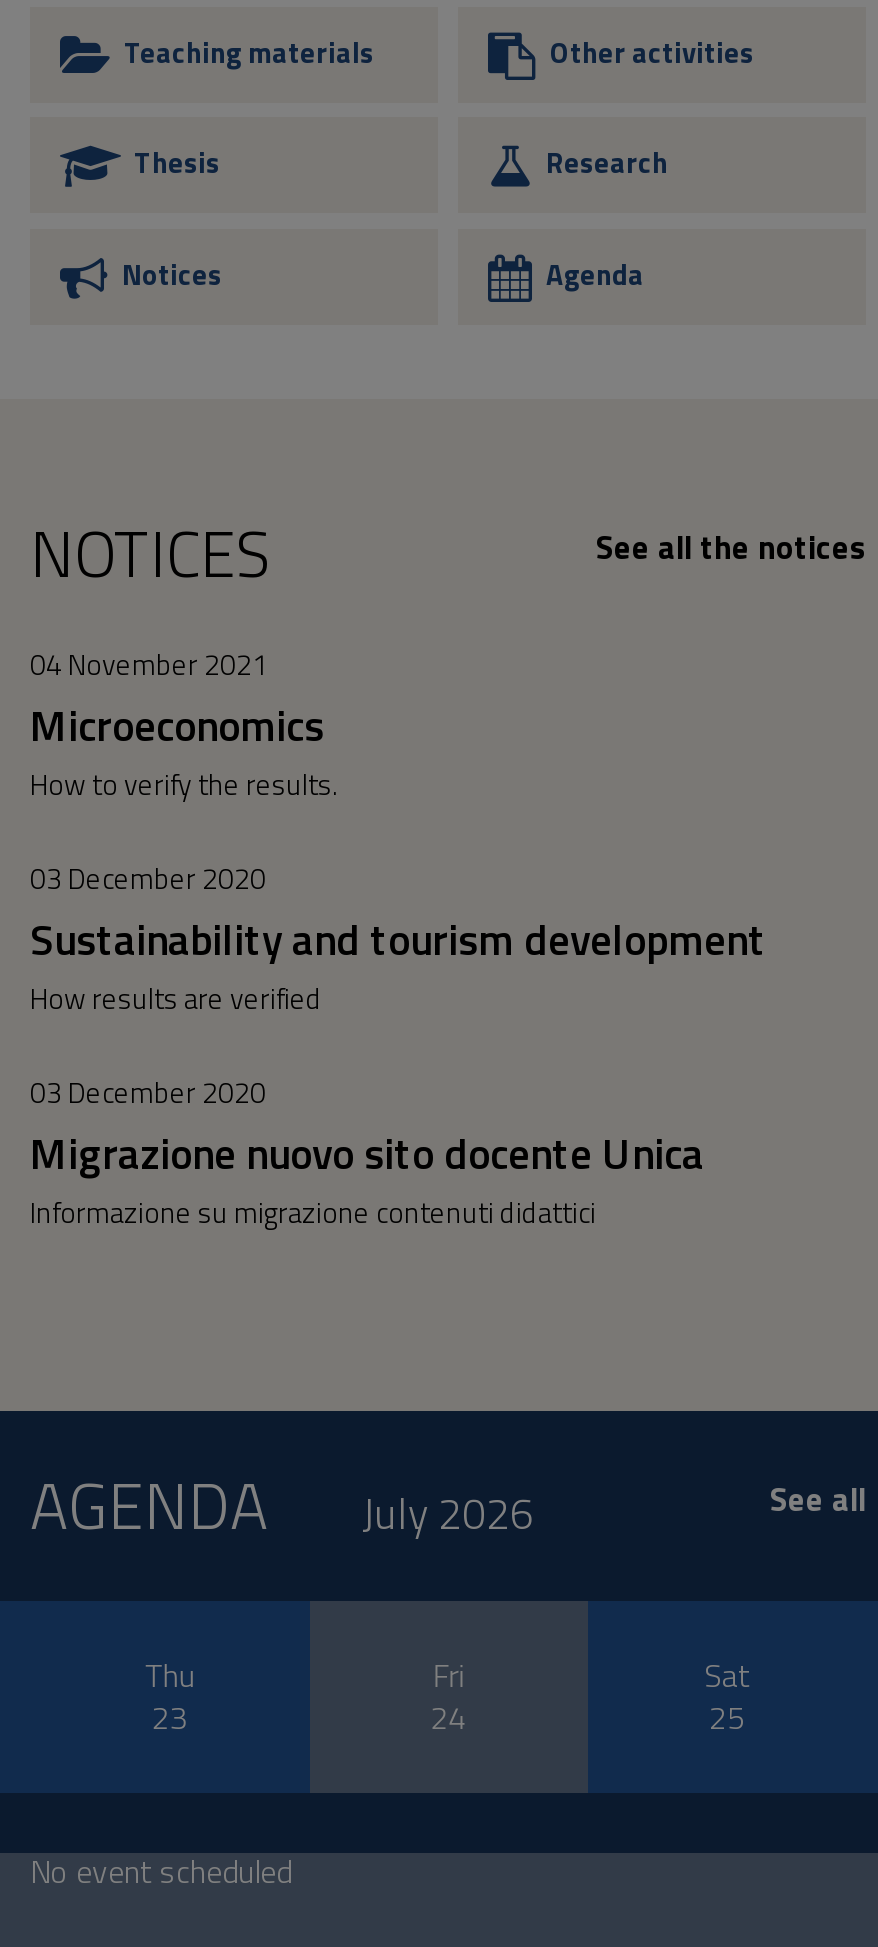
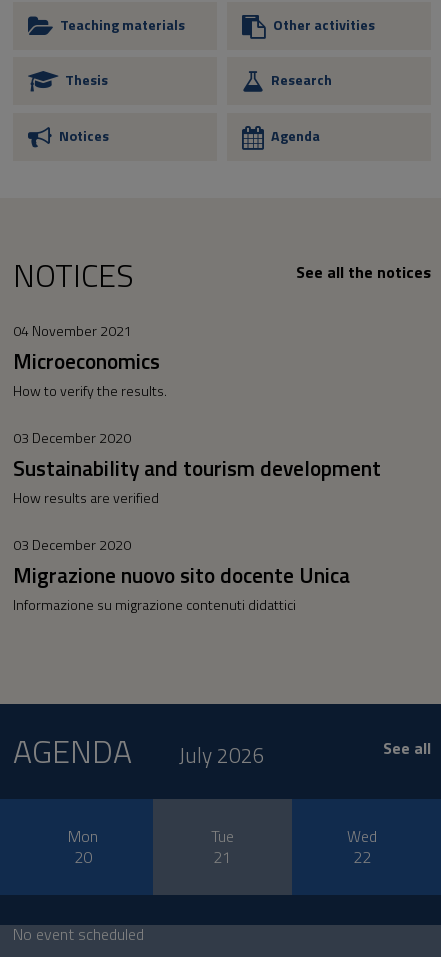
- Thu
- 23
+ Mon
+ 20

- Fri
- 24
+ Tue
+ 21

- Sat
- 25
+ Wed
+ 22
